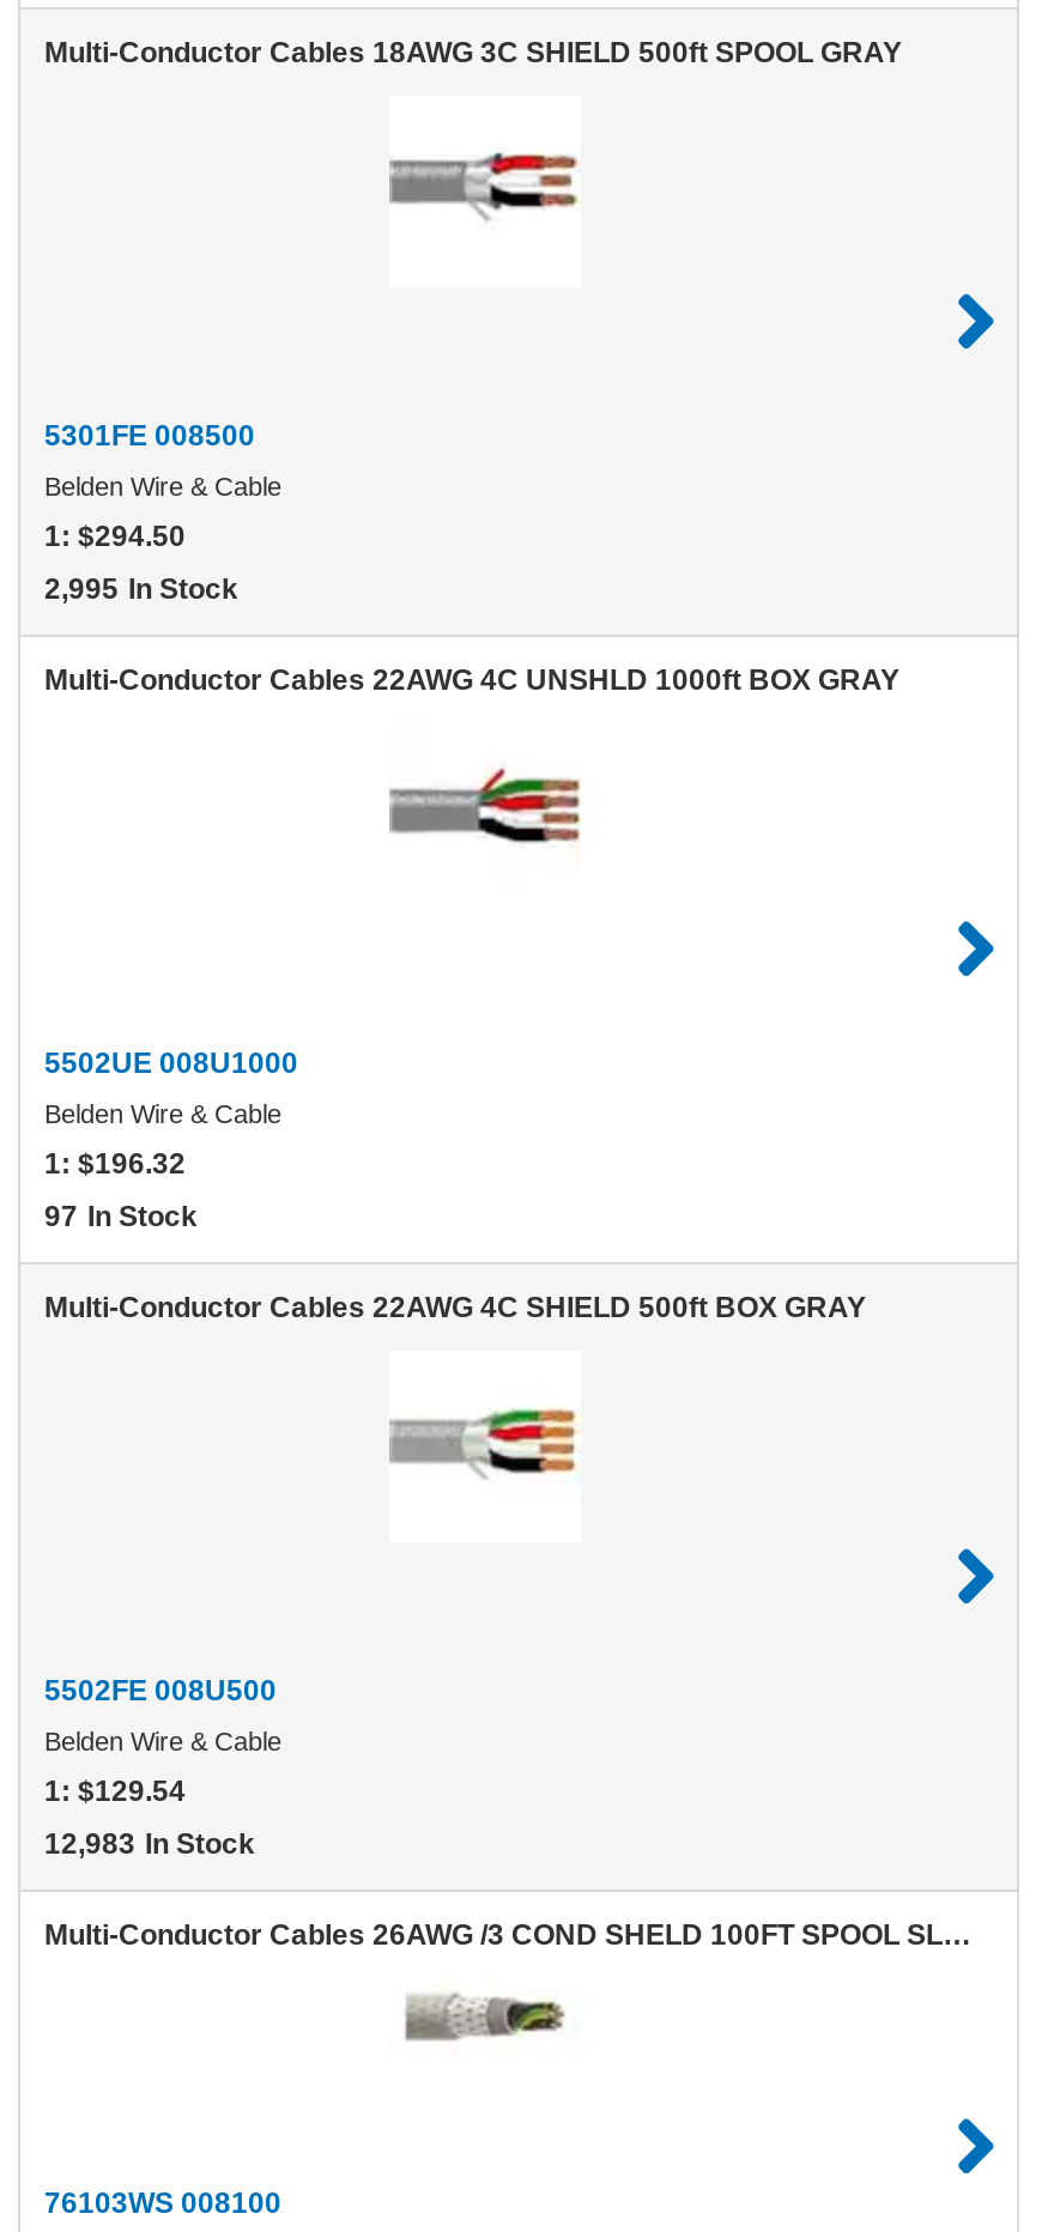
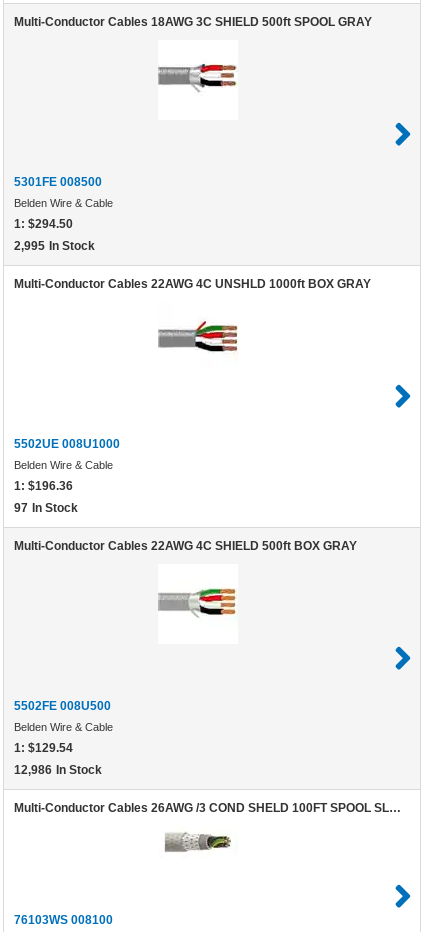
- 1: $196.32
+ 1: $196.36

- 12,983 In Stock
+ 12,986 In Stock
